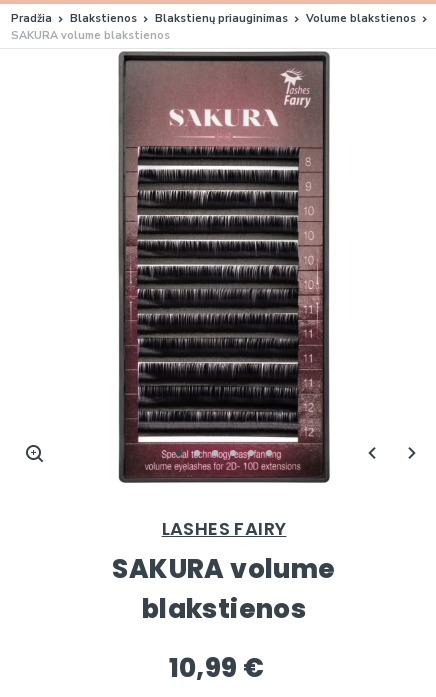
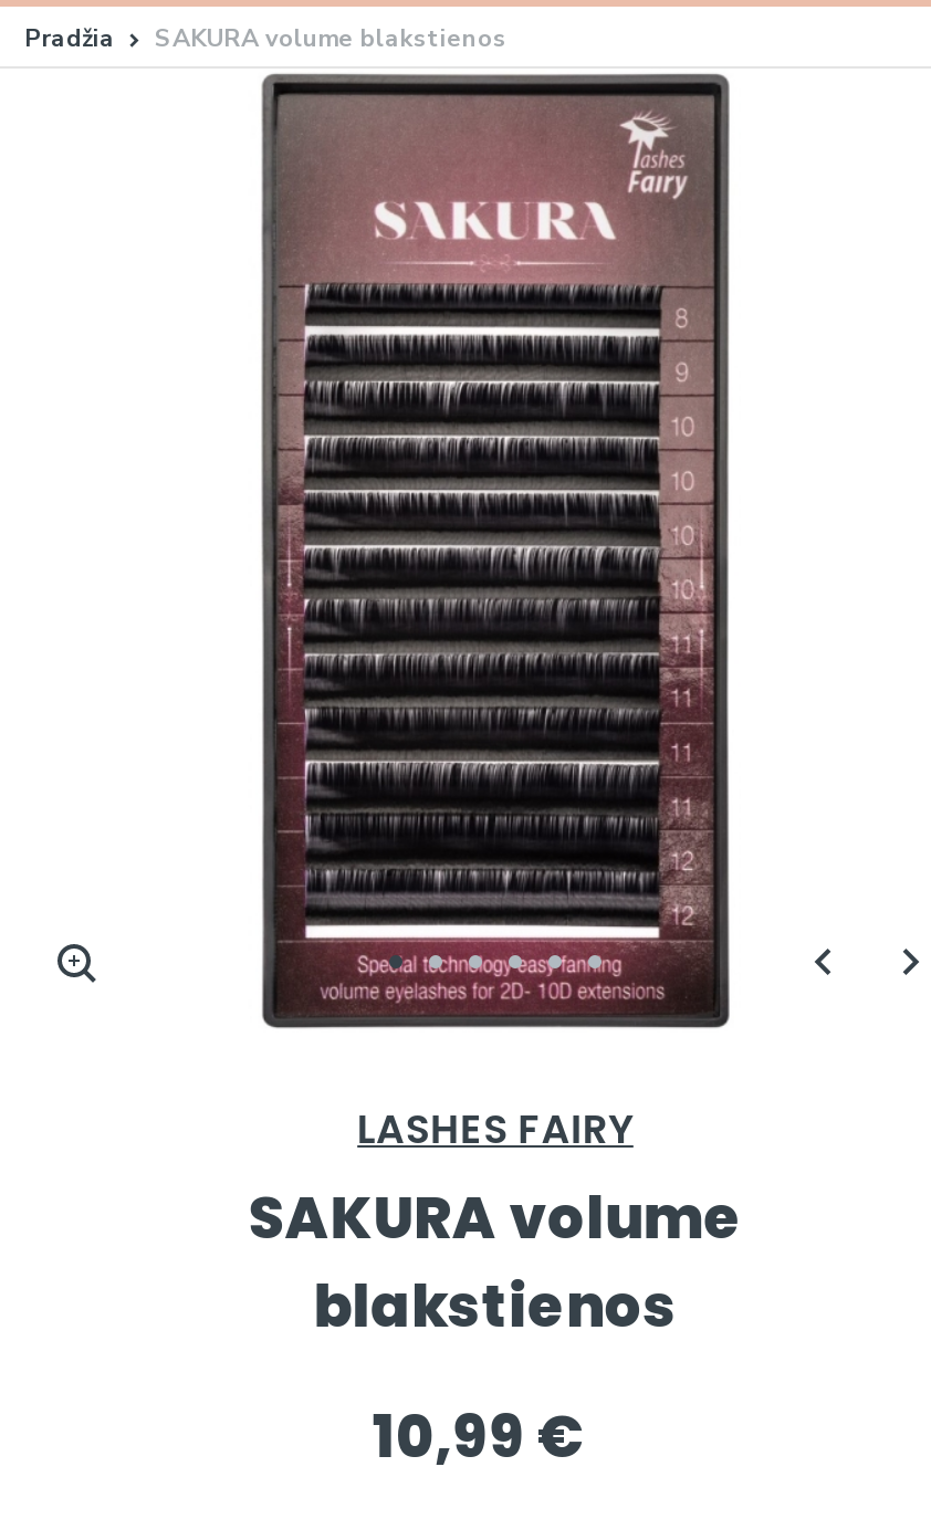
- Blakstienos
- Blakstienų priauginimas
- Volume blakstienos
